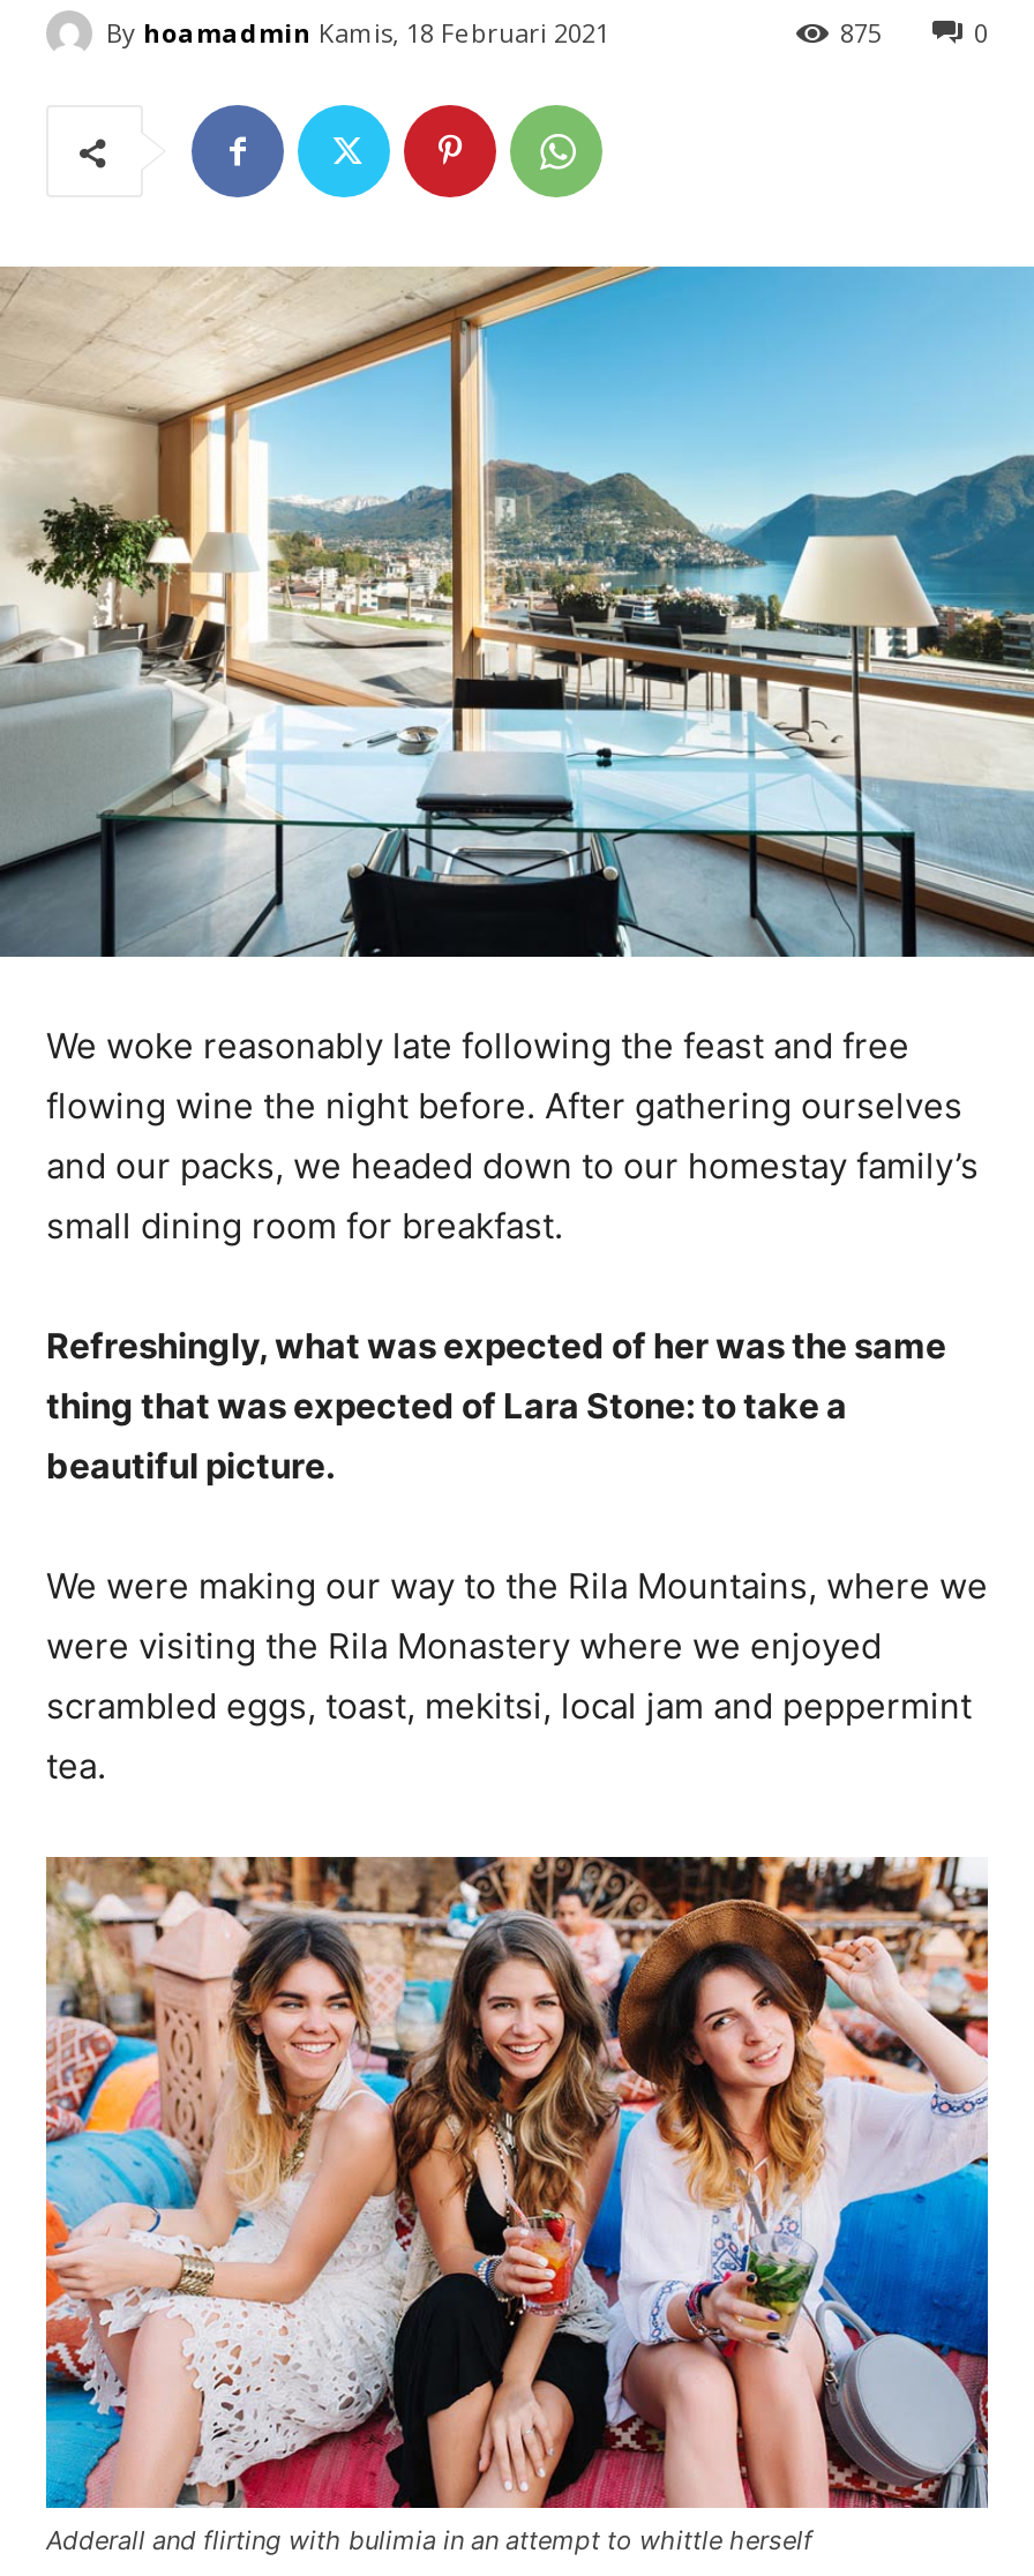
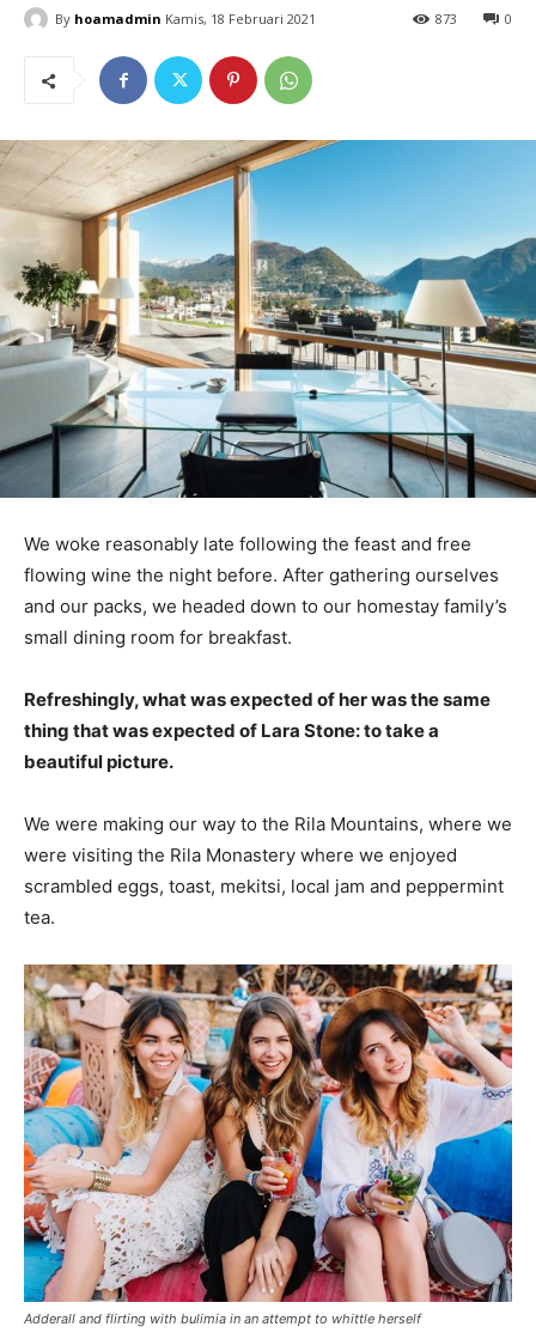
- 875
+ 873
